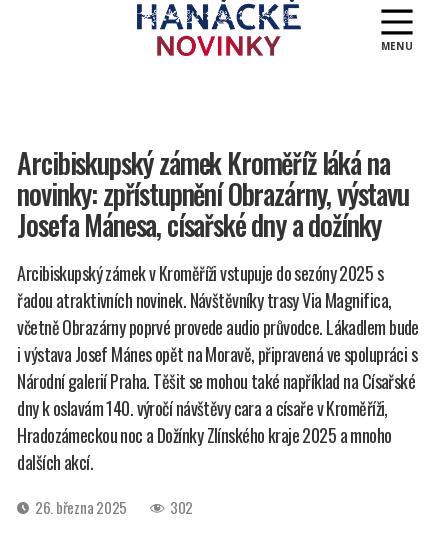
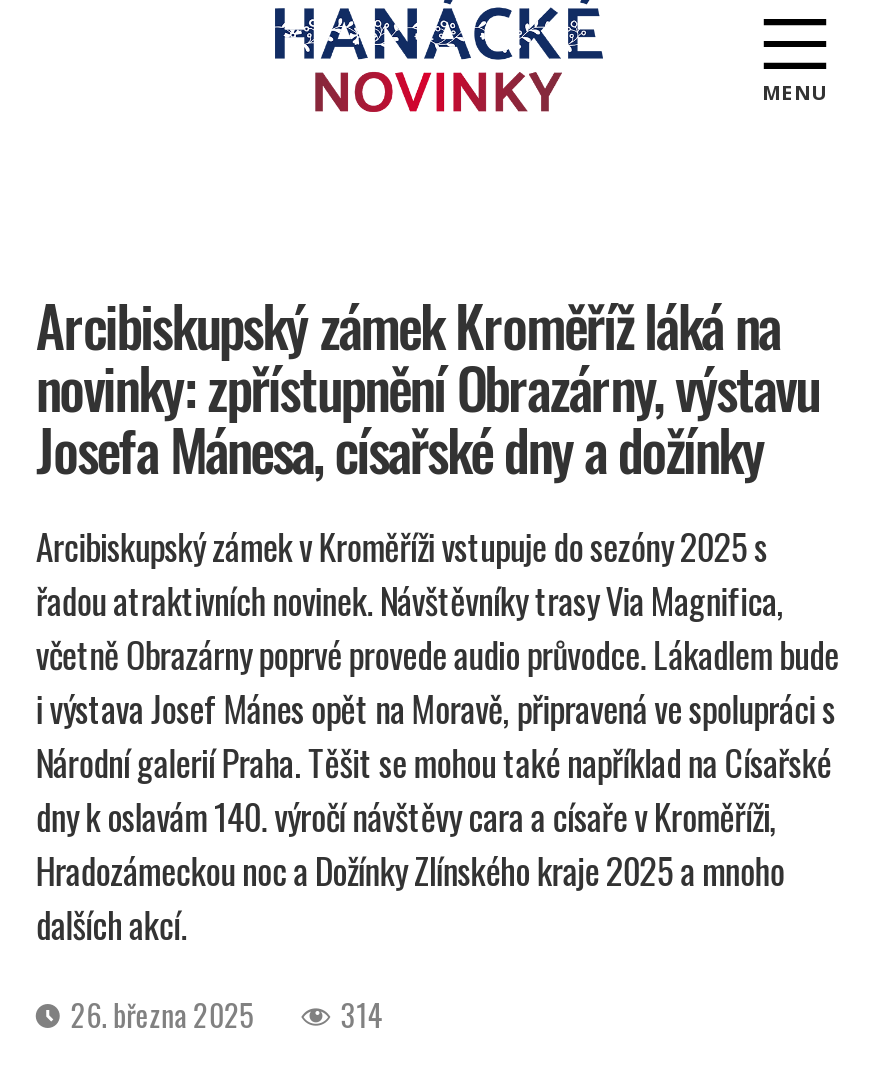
- 302
+ 314
